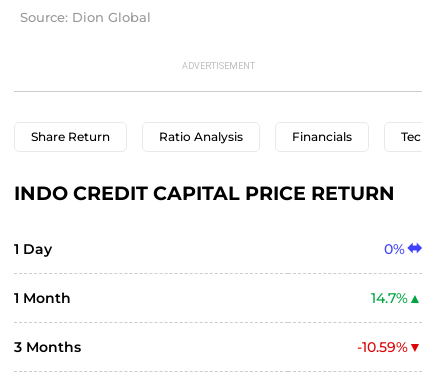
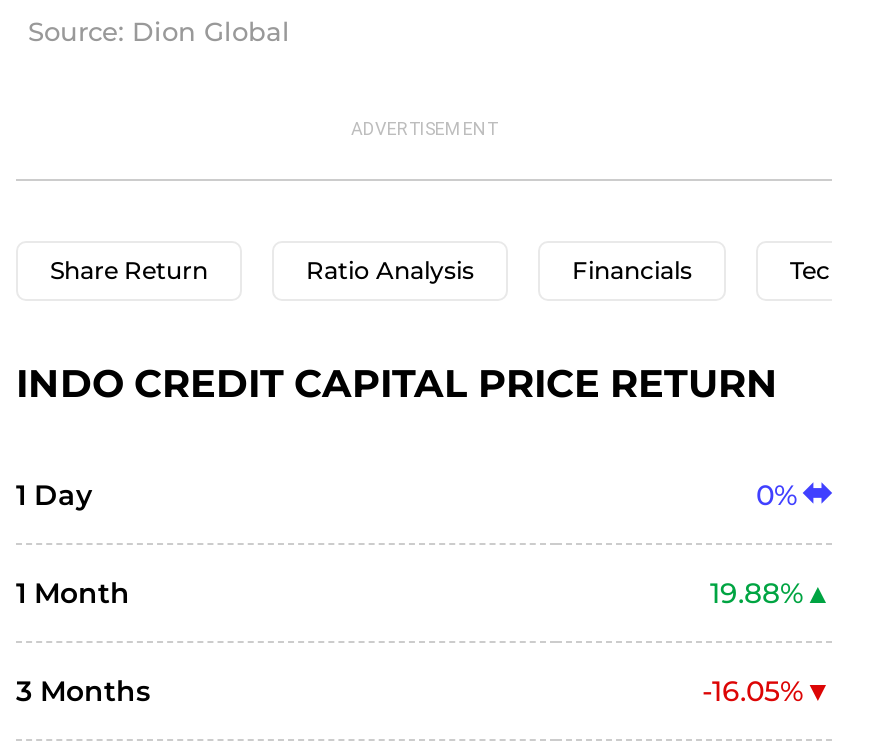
- 14.7%
+ 19.88%

- -10.59%
+ -16.05%
